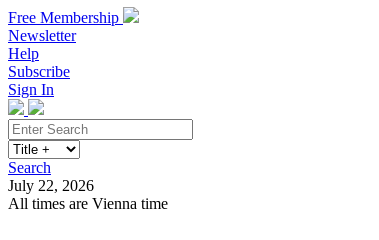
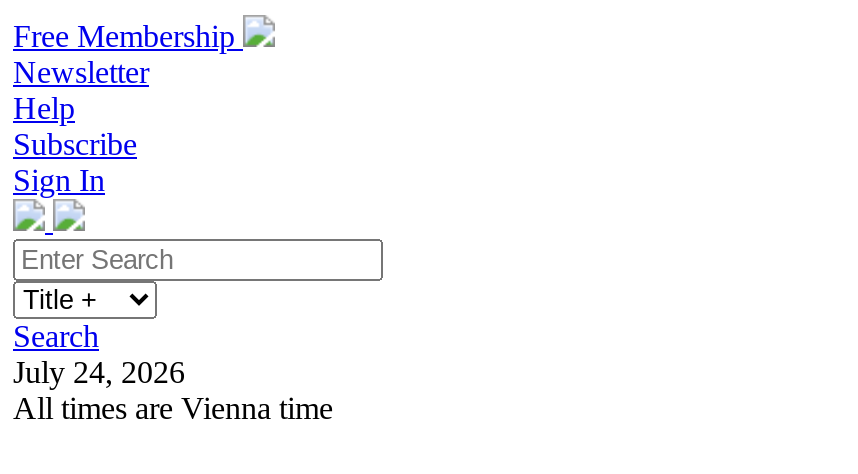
- July 22, 2026
+ July 24, 2026
